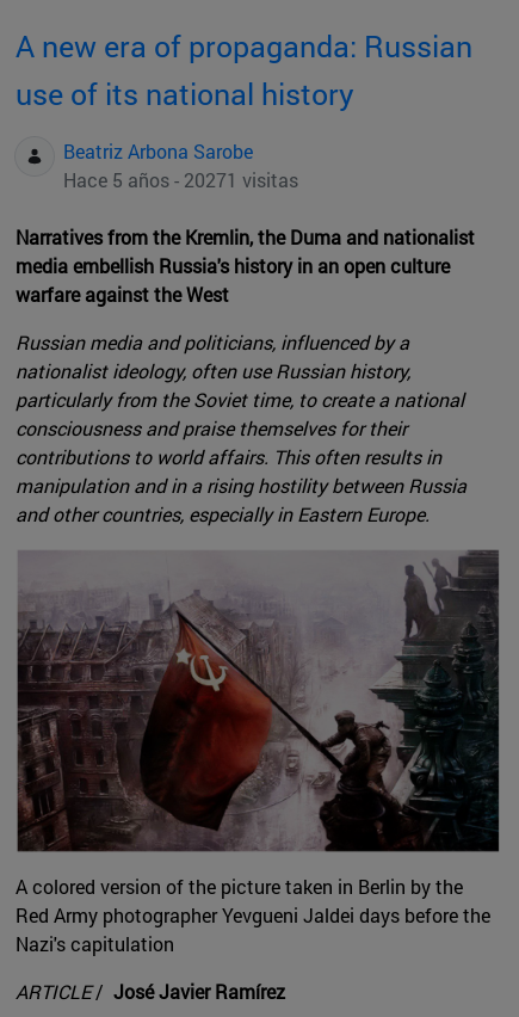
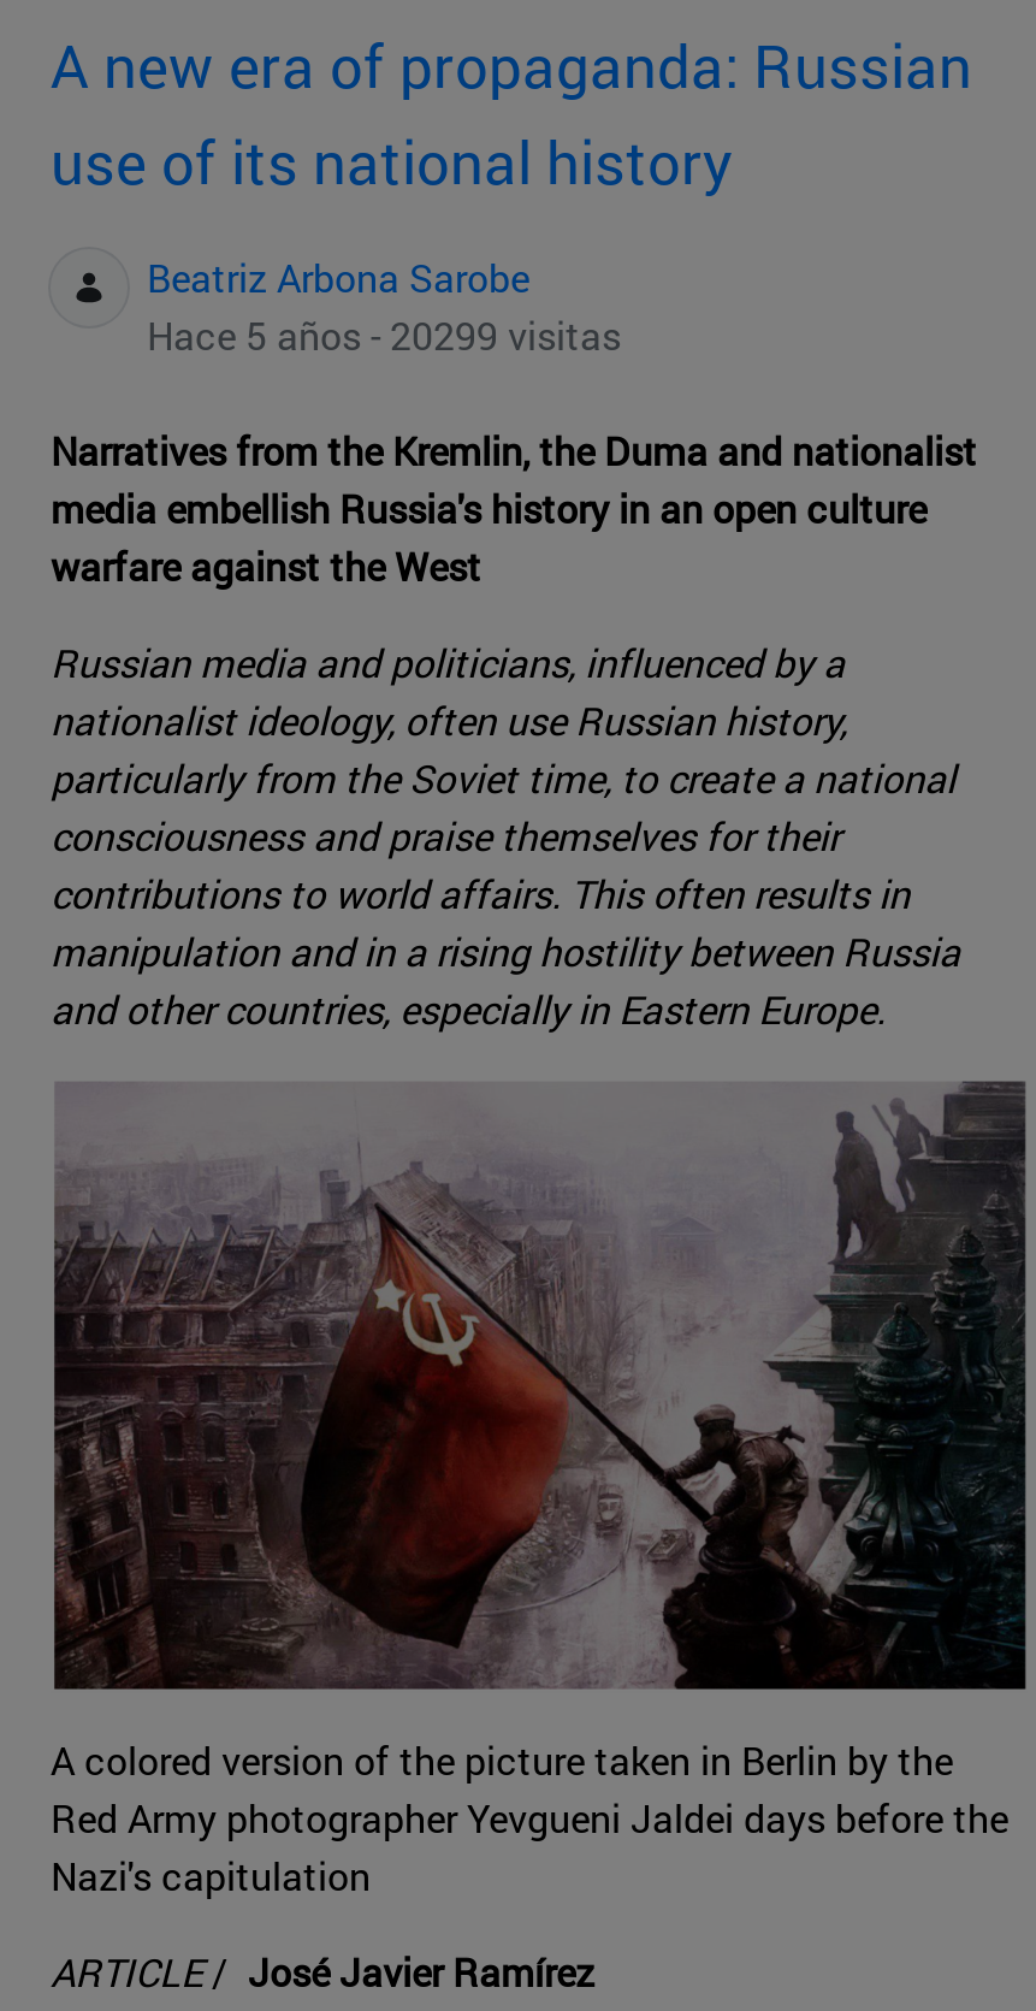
- Hace 5 años - 20271 visitas
+ Hace 5 años - 20299 visitas
